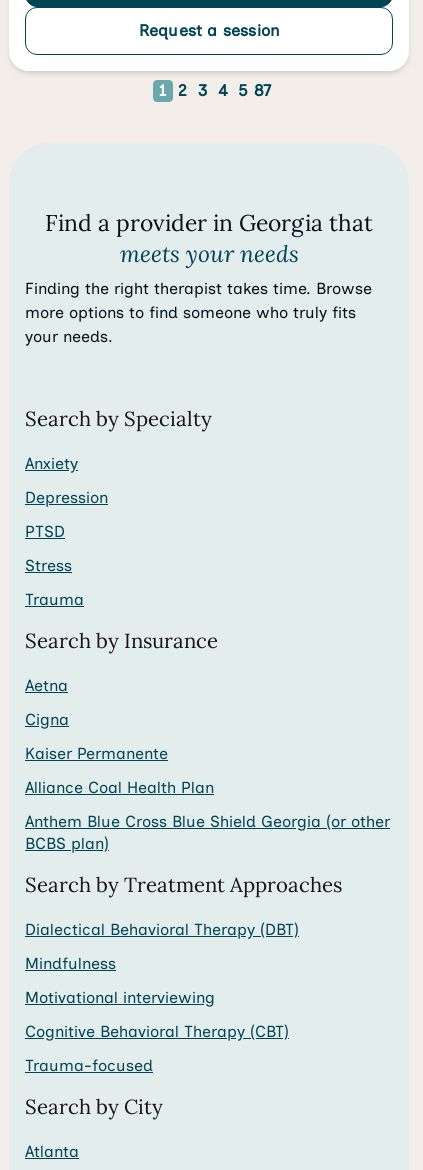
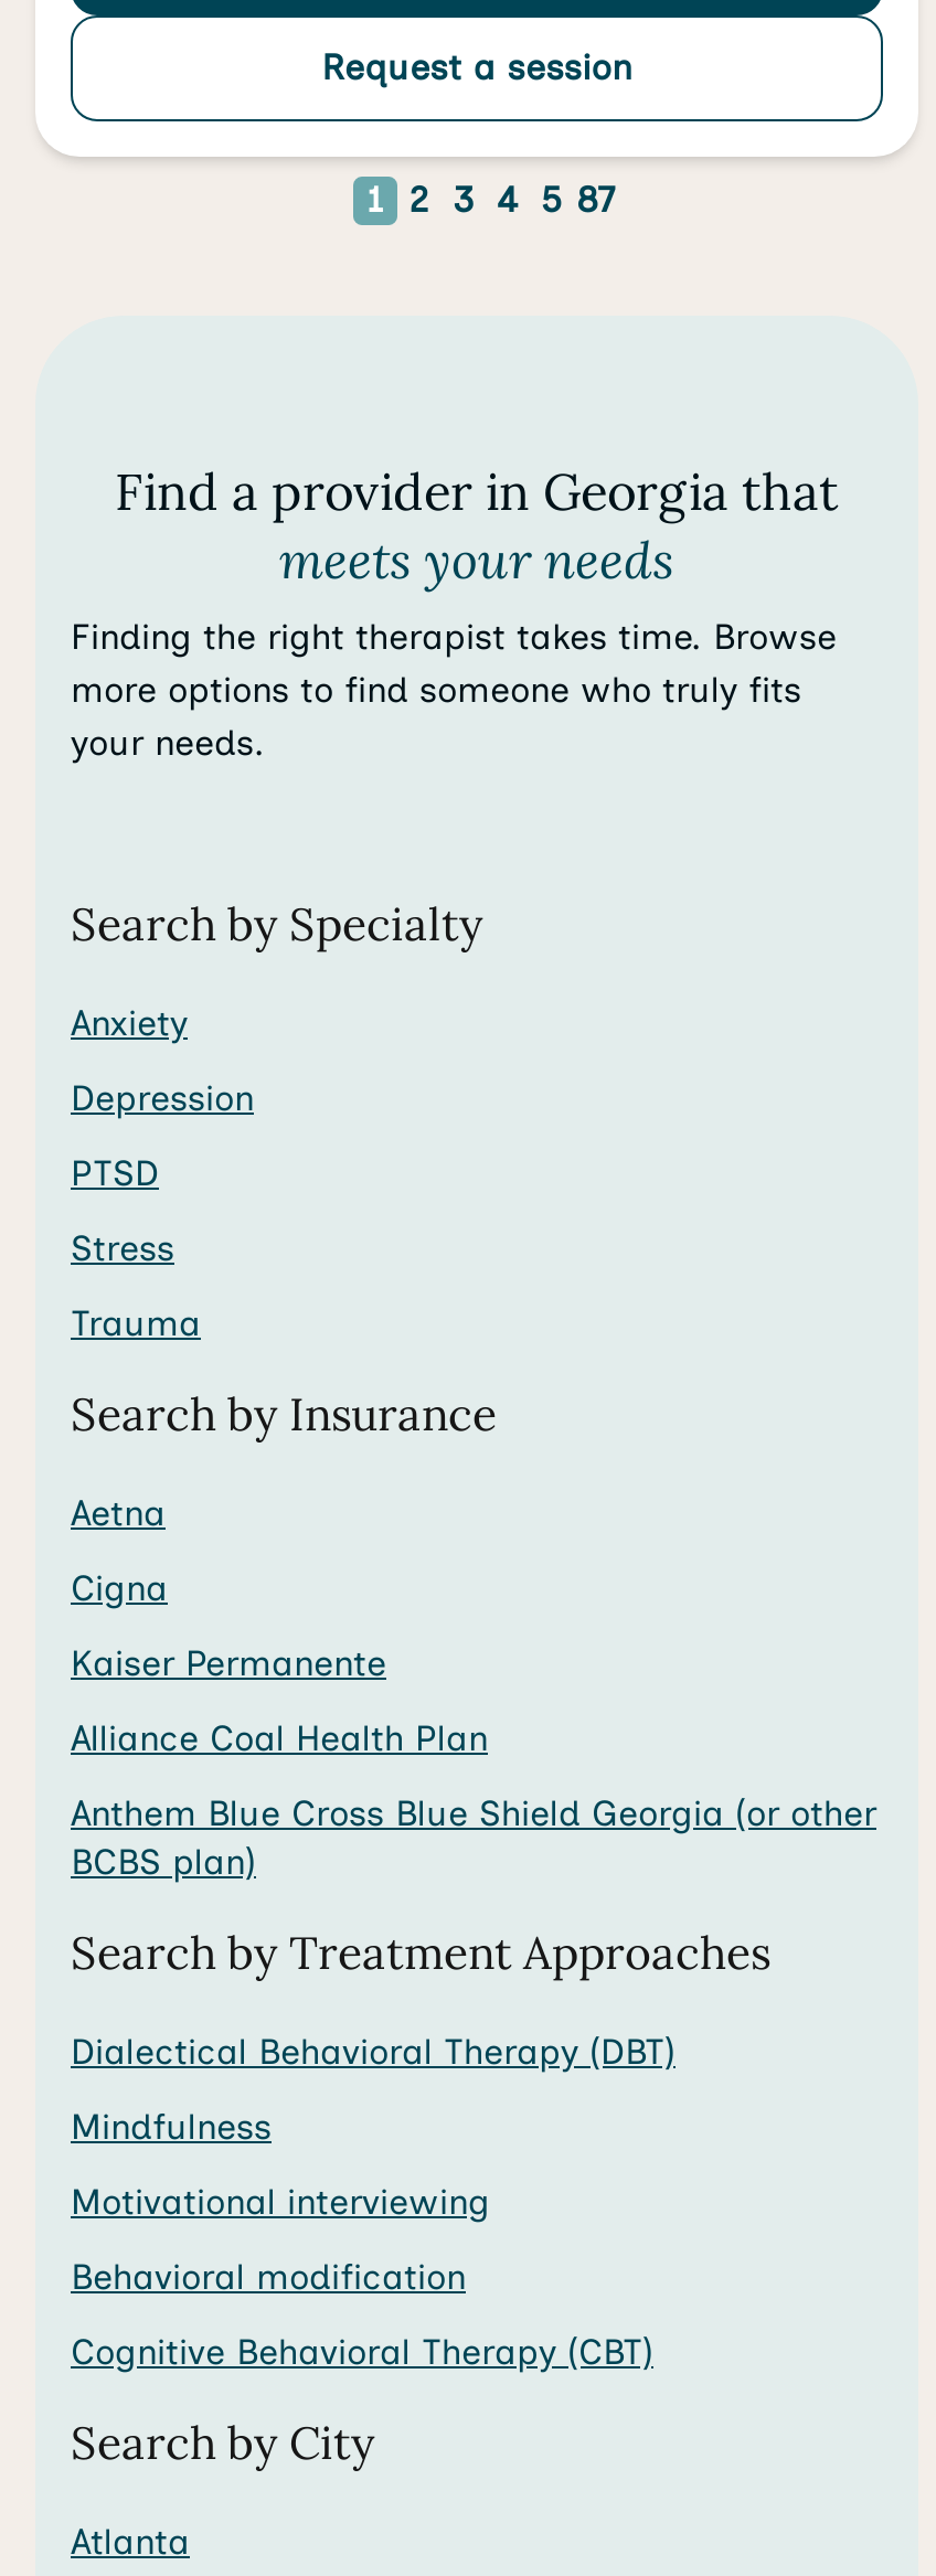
+ Behavioral modification

moved down: Cognitive Behavioral Therapy (CBT)

- Trauma-focused
